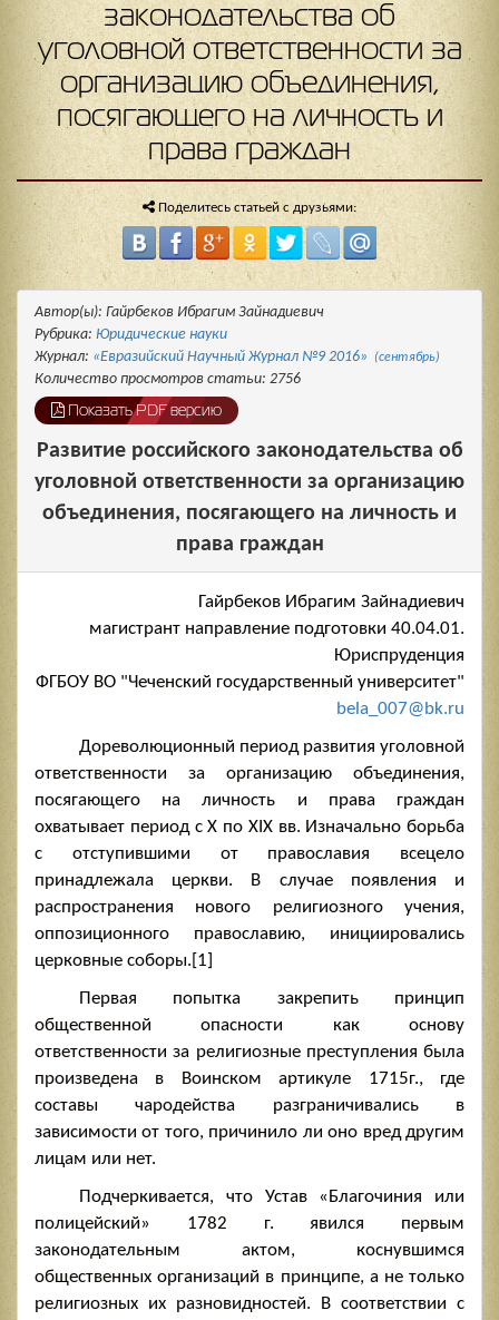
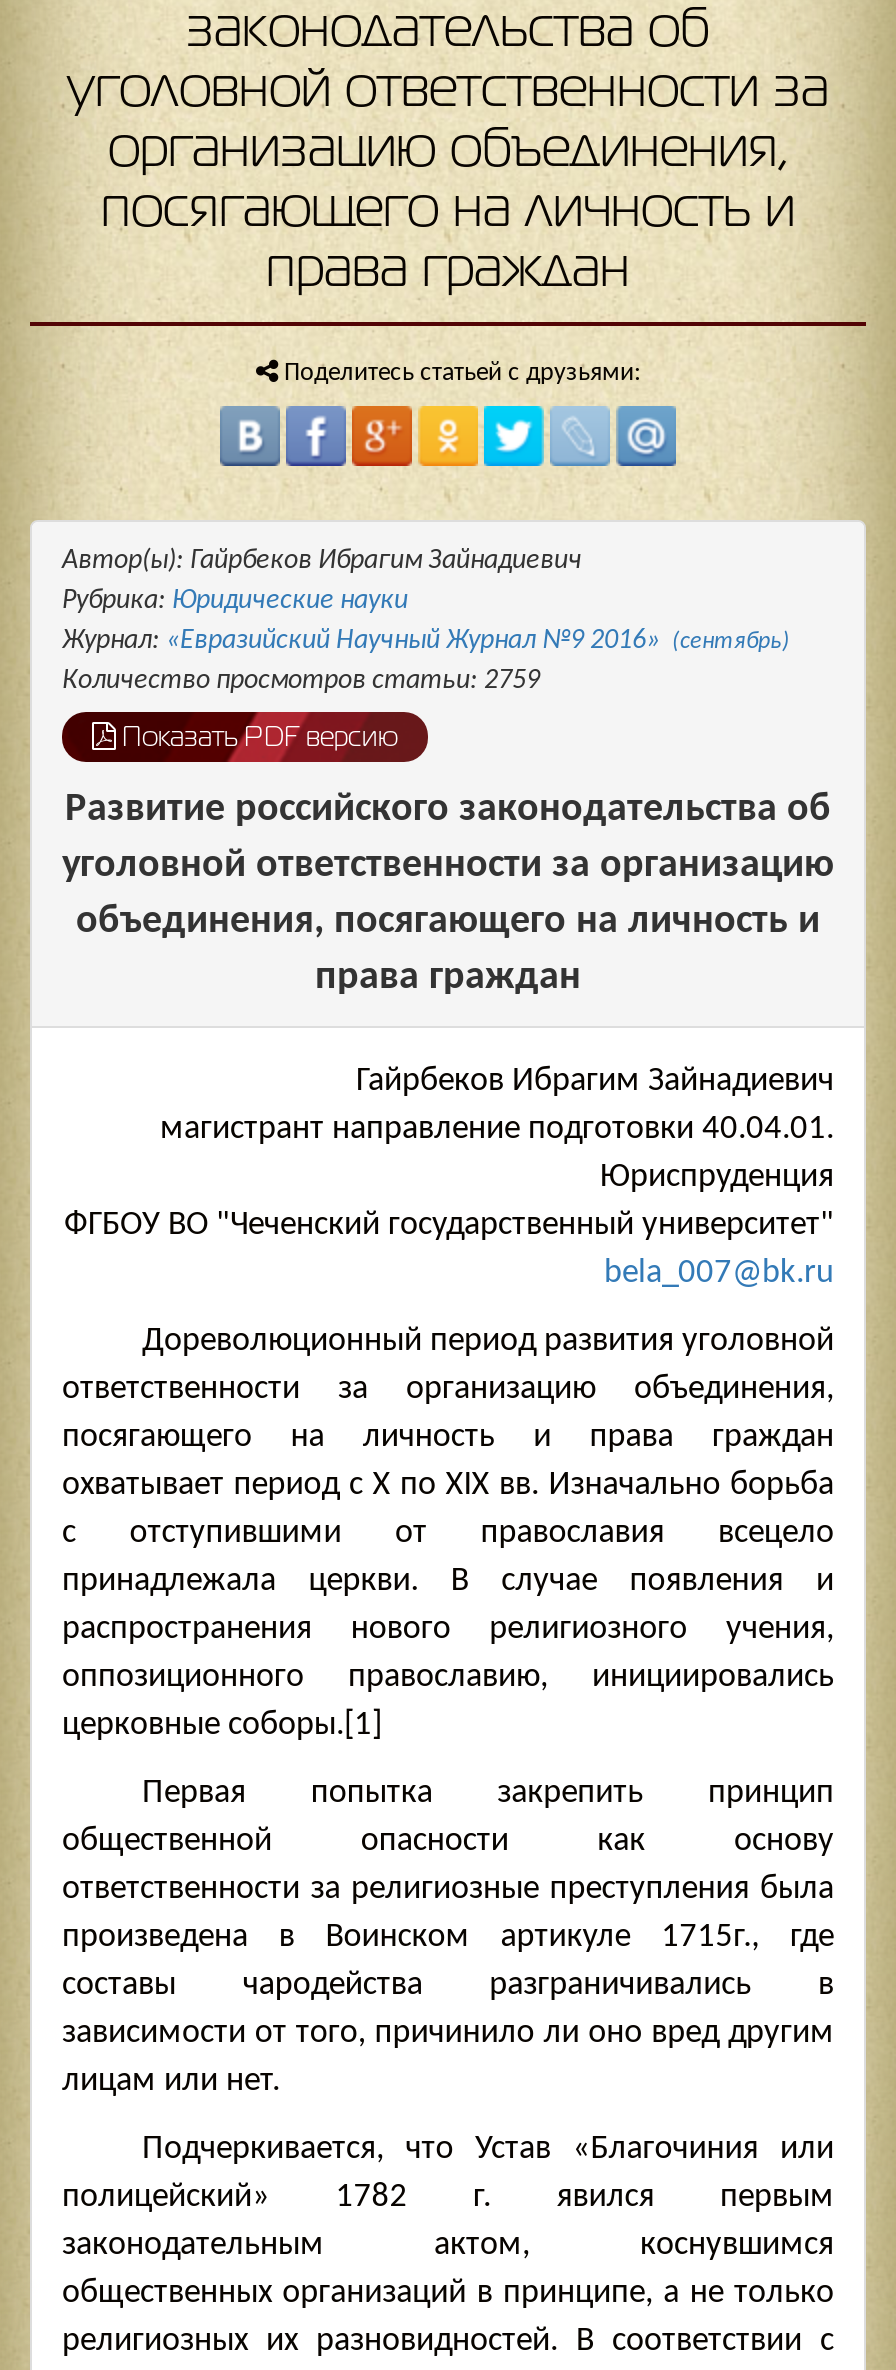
- Количество просмотров статьи: 2756
+ Количество просмотров статьи: 2759
